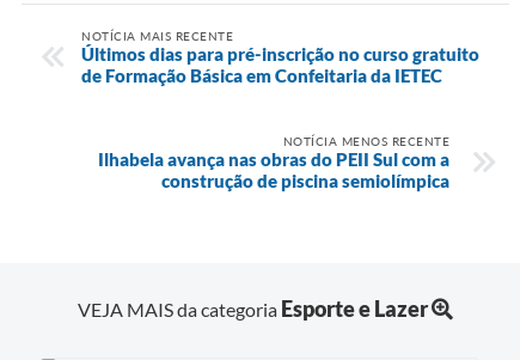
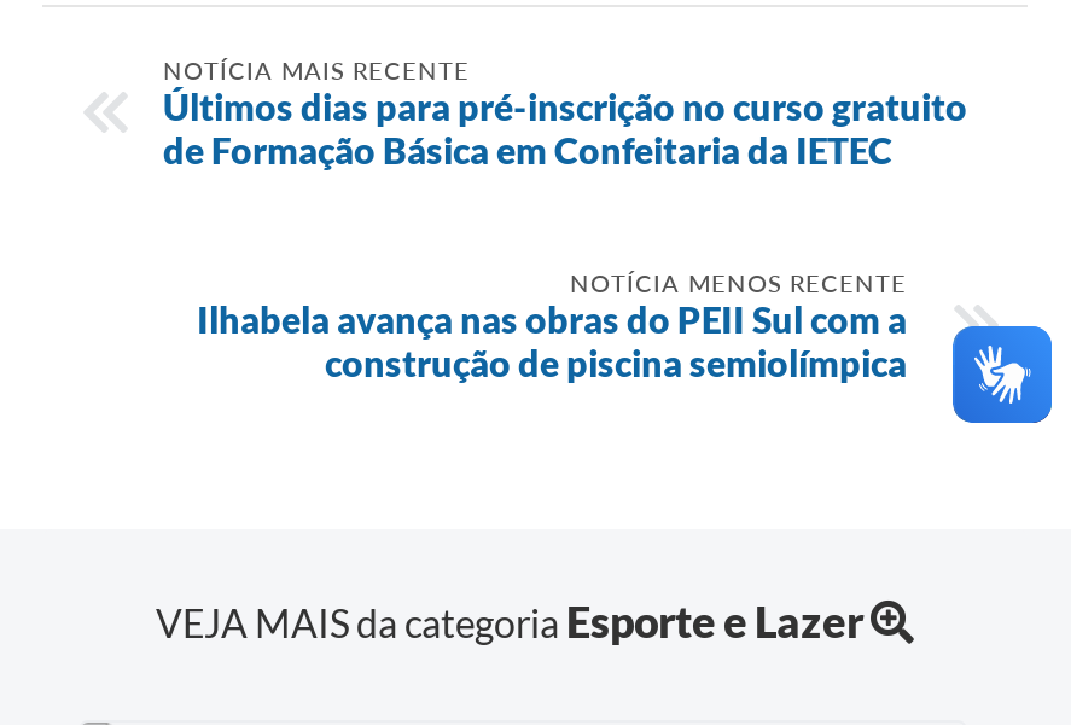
+ [image]
